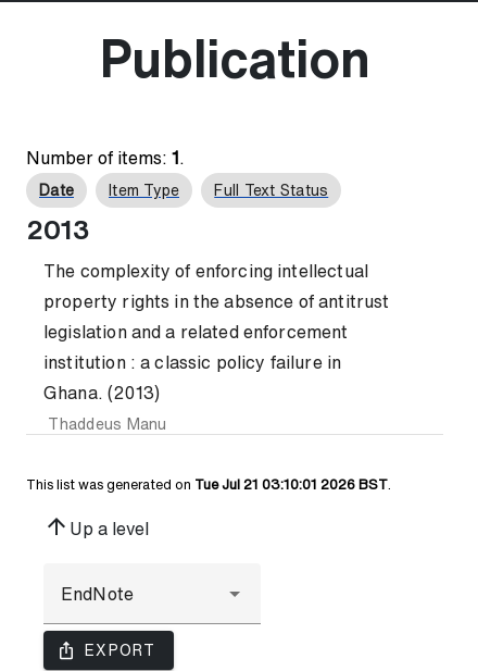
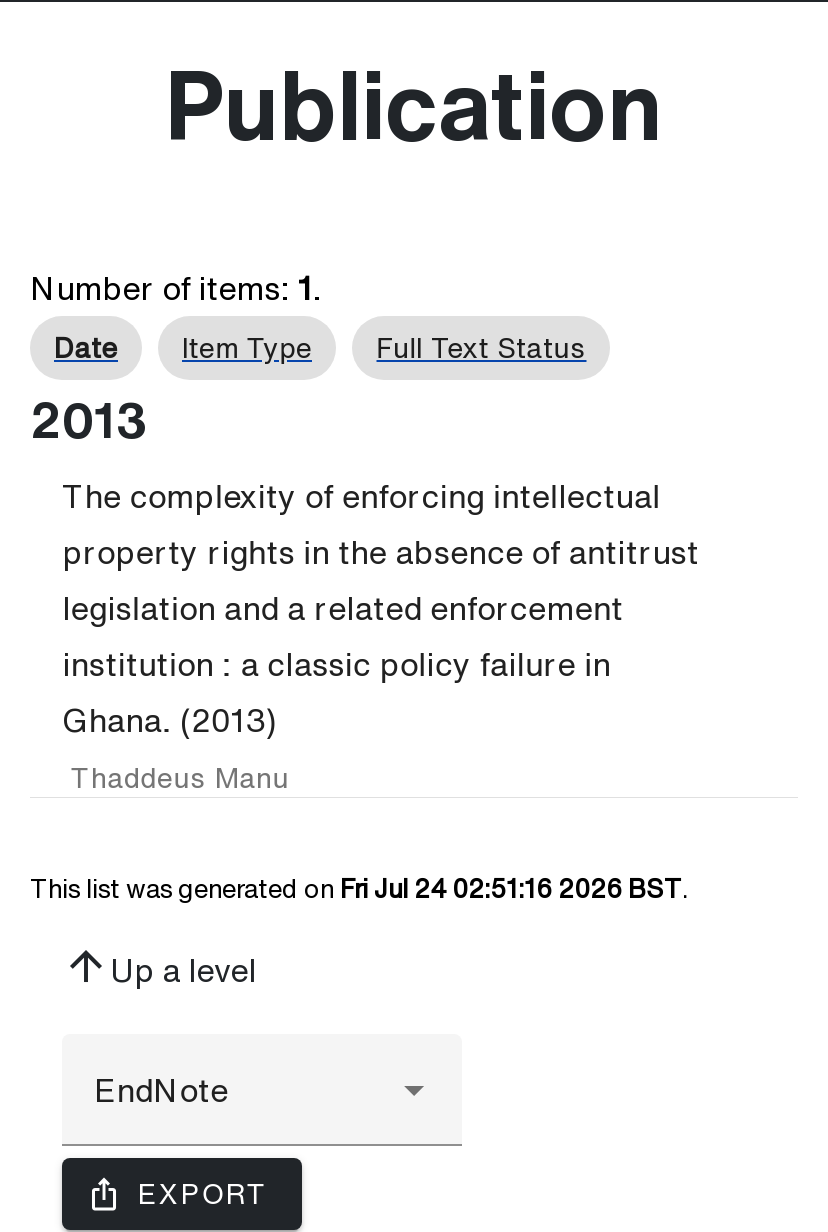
- This list was generated on Tue Jul 21 03:10:01 2026 BST.
+ This list was generated on Fri Jul 24 02:51:16 2026 BST.
